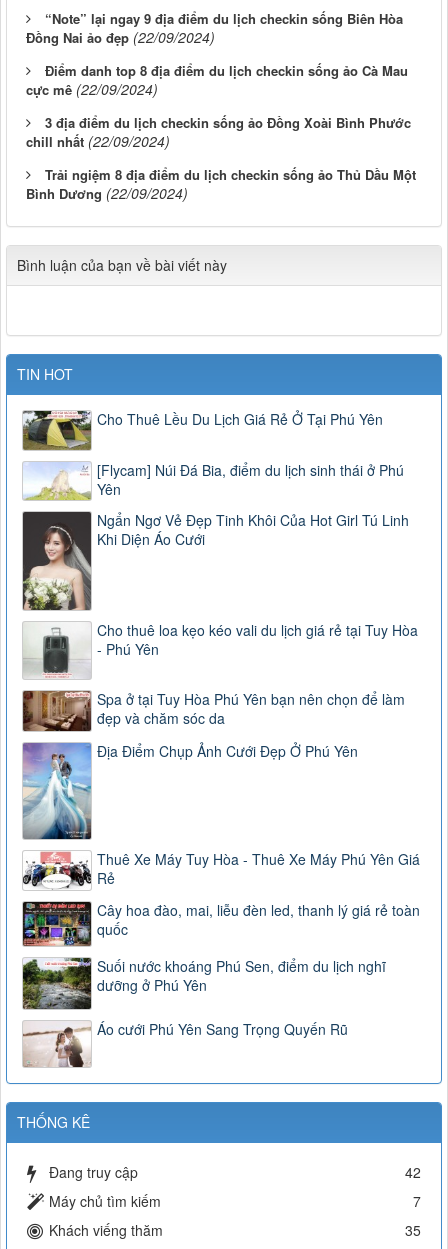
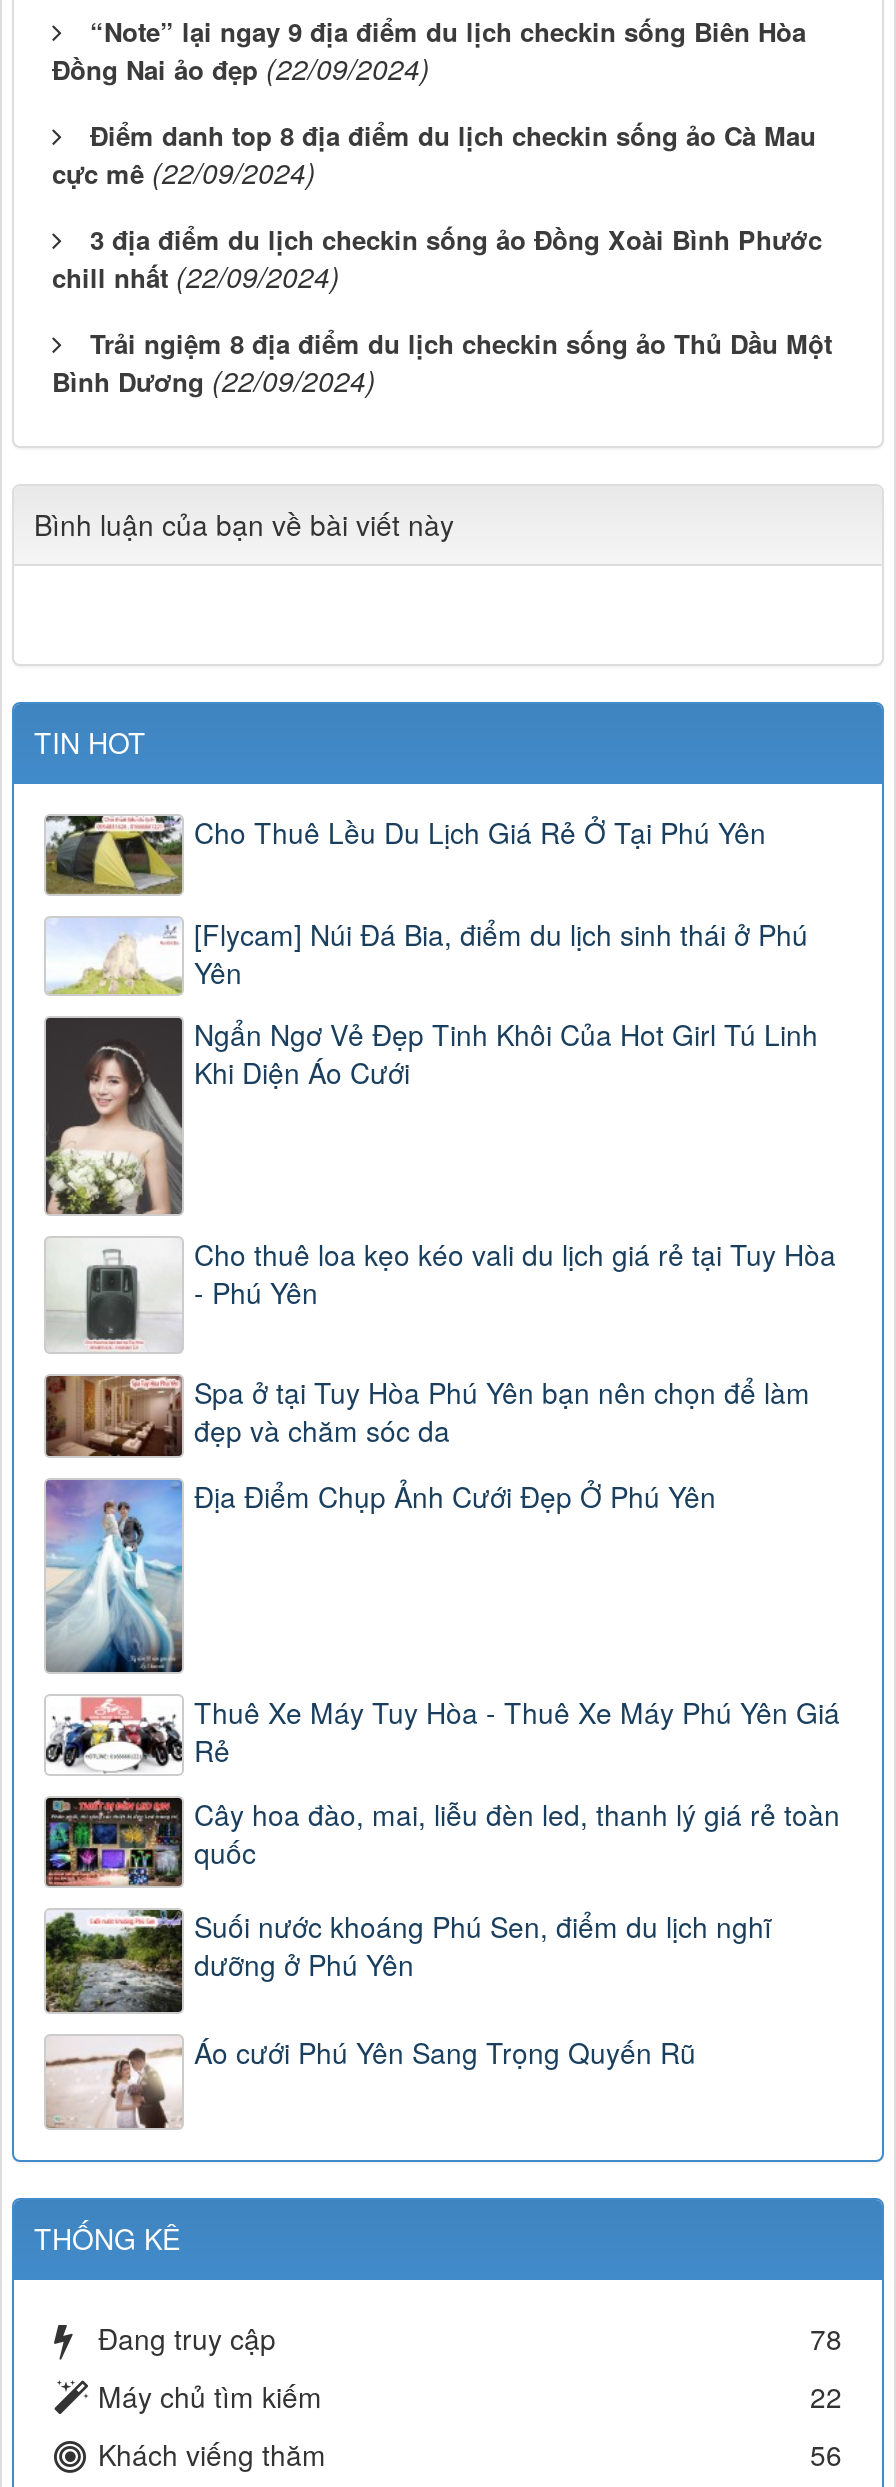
- 42
+ 78

- 7
+ 22

- 35
+ 56
